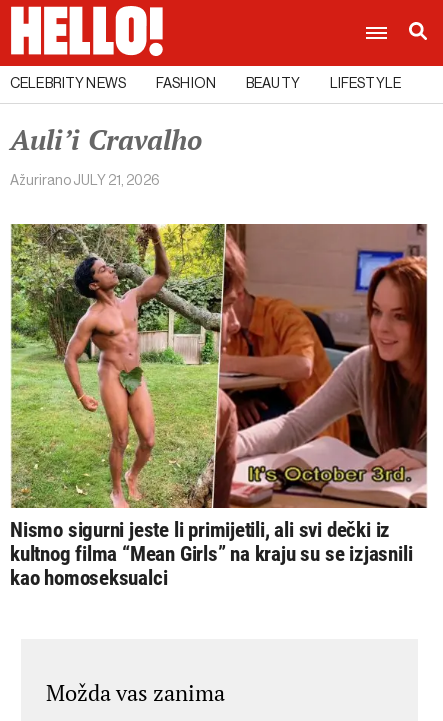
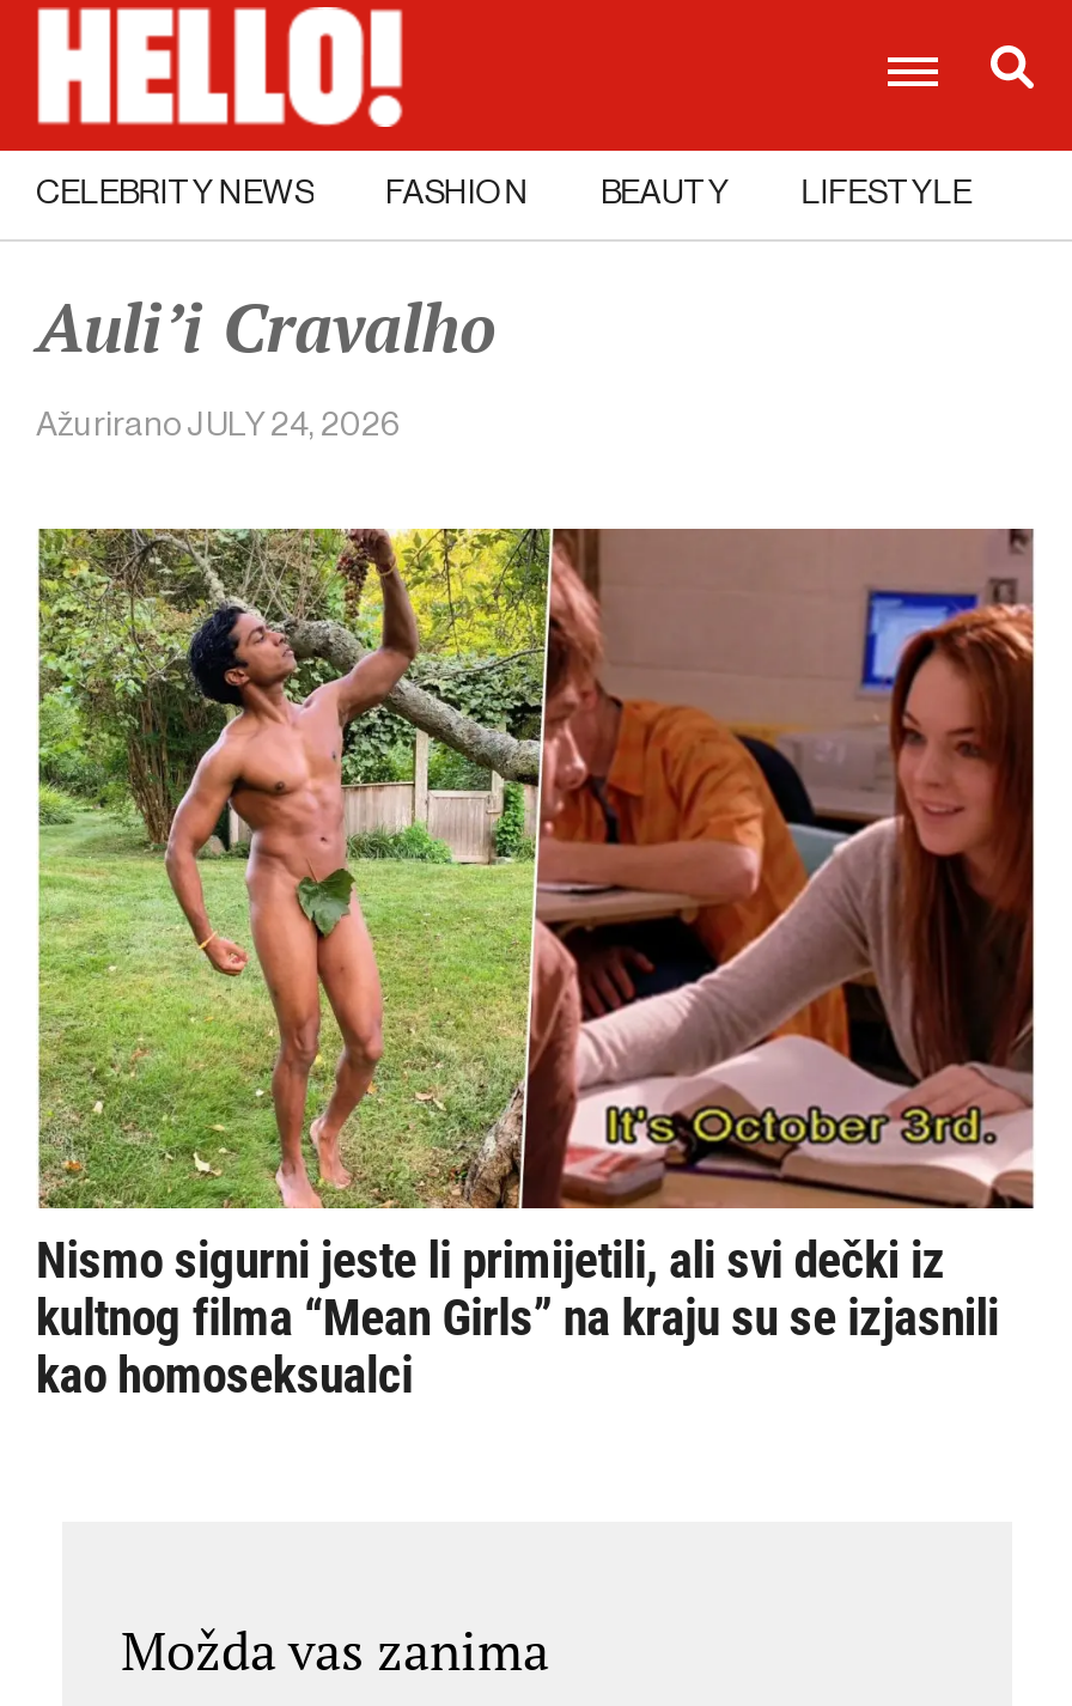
- Ažurirano JULY 21, 2026
+ Ažurirano JULY 24, 2026
